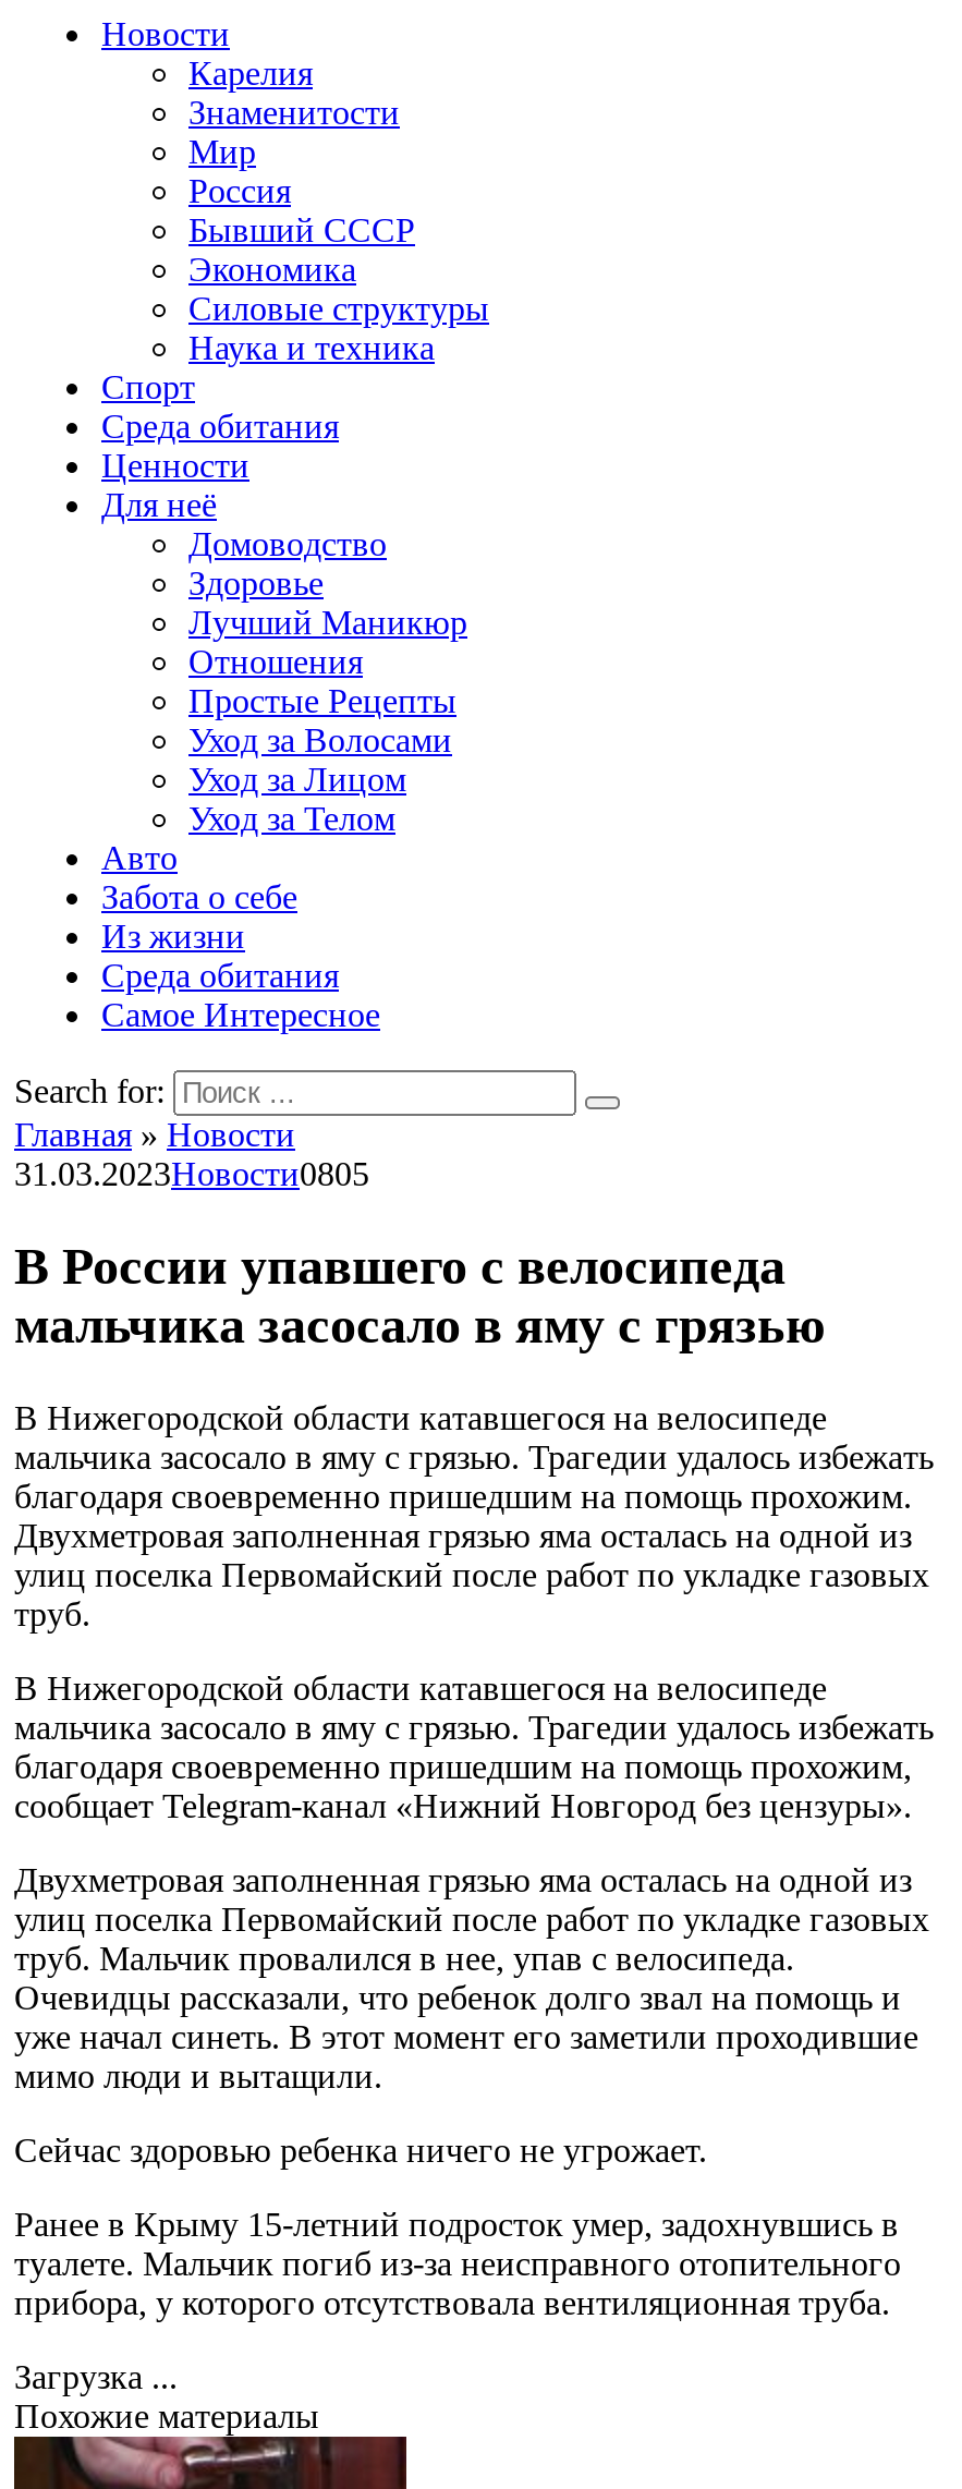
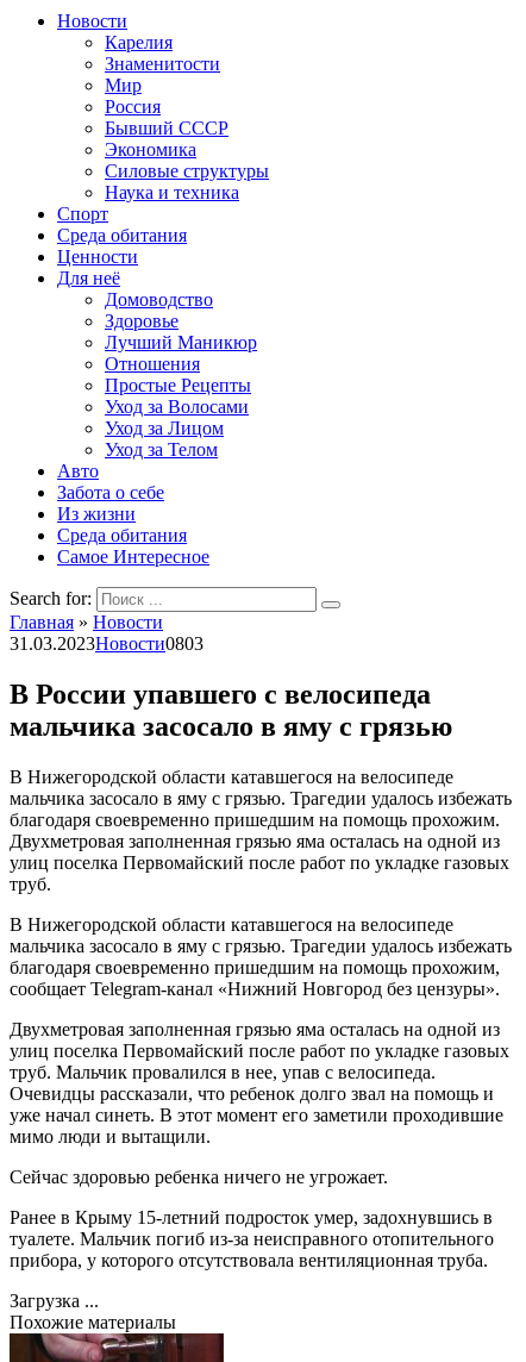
- 31.03.2023Новости0805
+ 31.03.2023Новости0803
